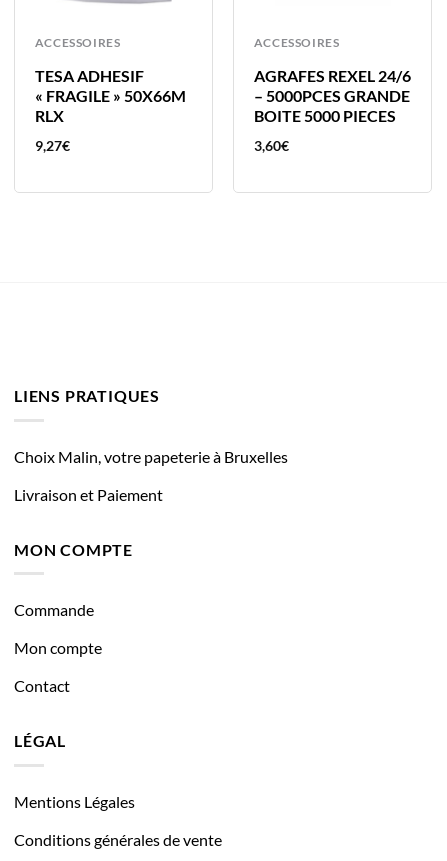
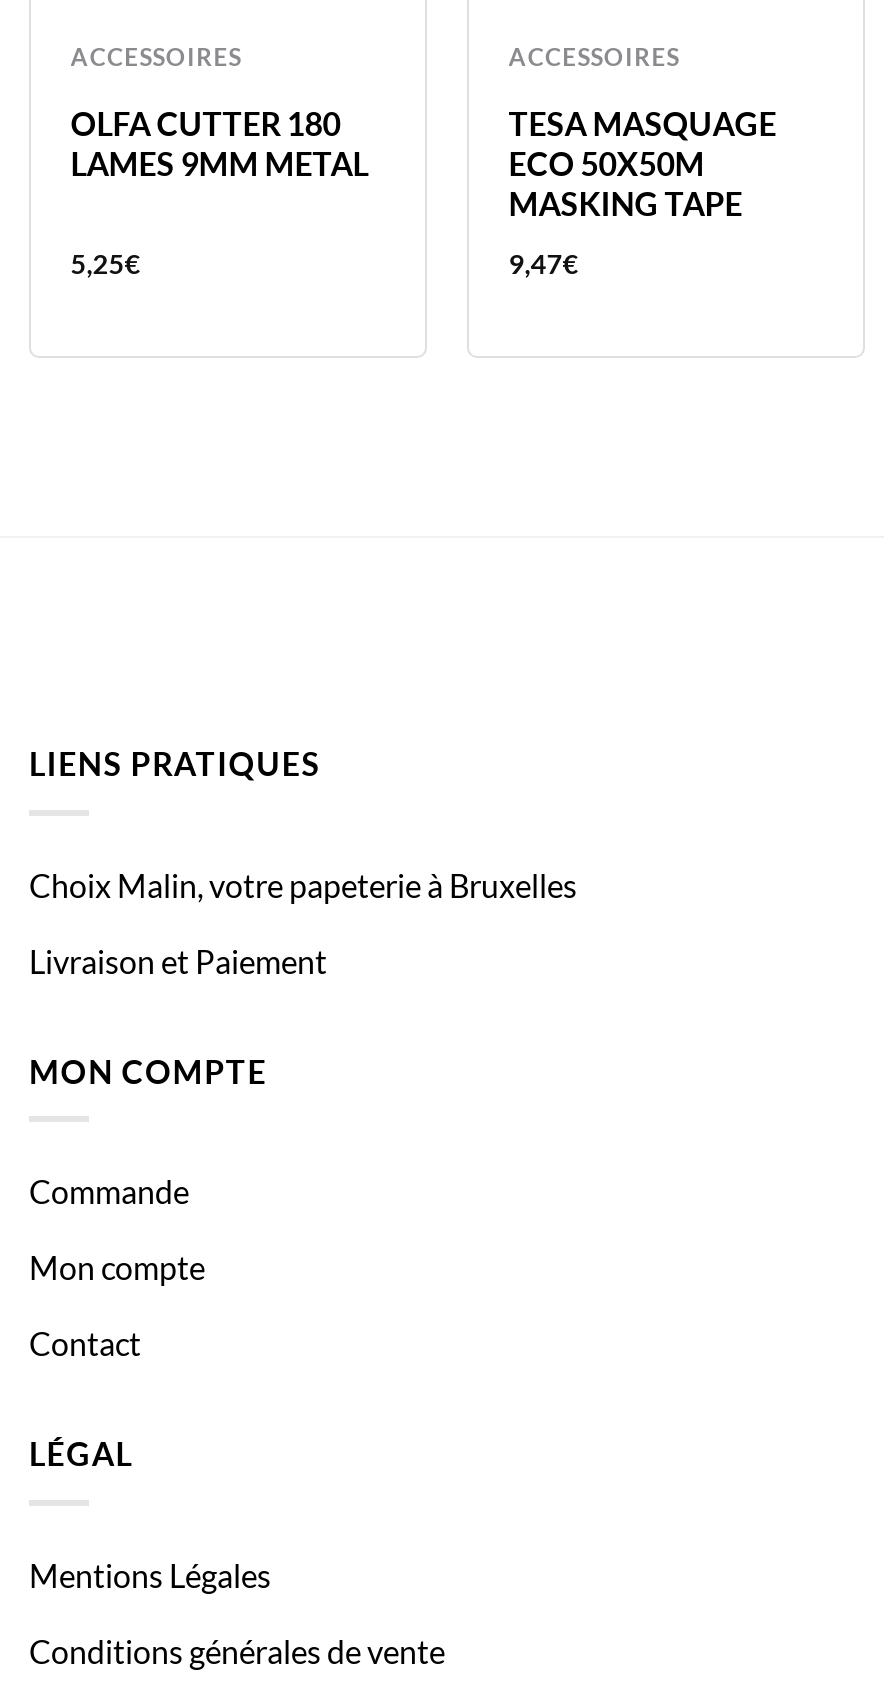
- TESA ADHESIF
- « FRAGILE » 50X66M
- RLX
+ OLFA CUTTER 180
+ LAMES 9MM METAL

- AGRAFES REXEL 24/6
- – 5000PCES GRANDE
- BOITE 5000 PIECES
+ TESA MASQUAGE
+ ECO 50X50M
+ MASKING TAPE

- 9,27€
+ 5,25€

- 3,60€
+ 9,47€
